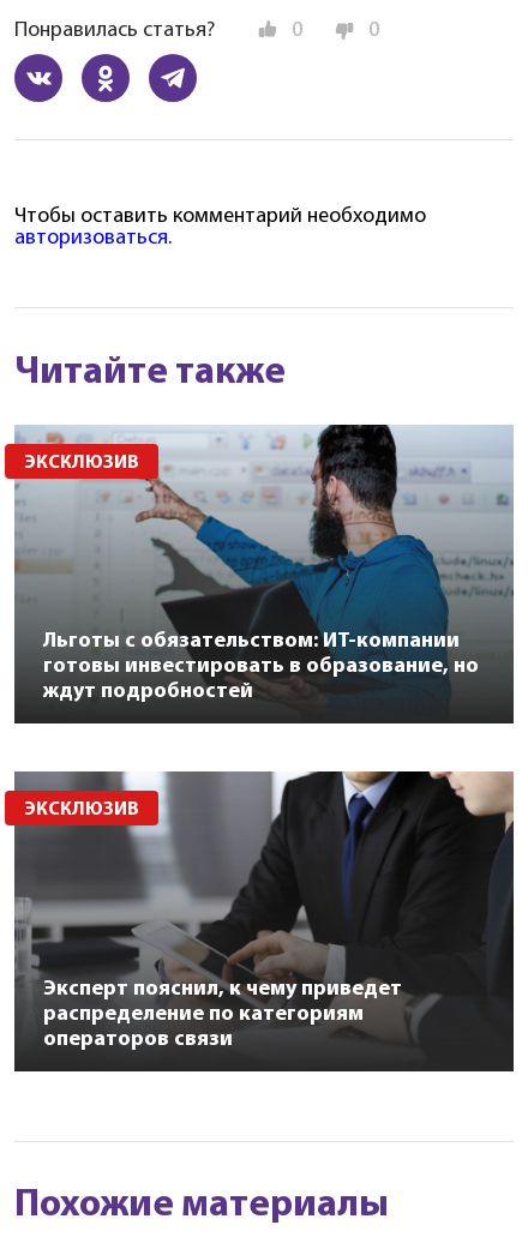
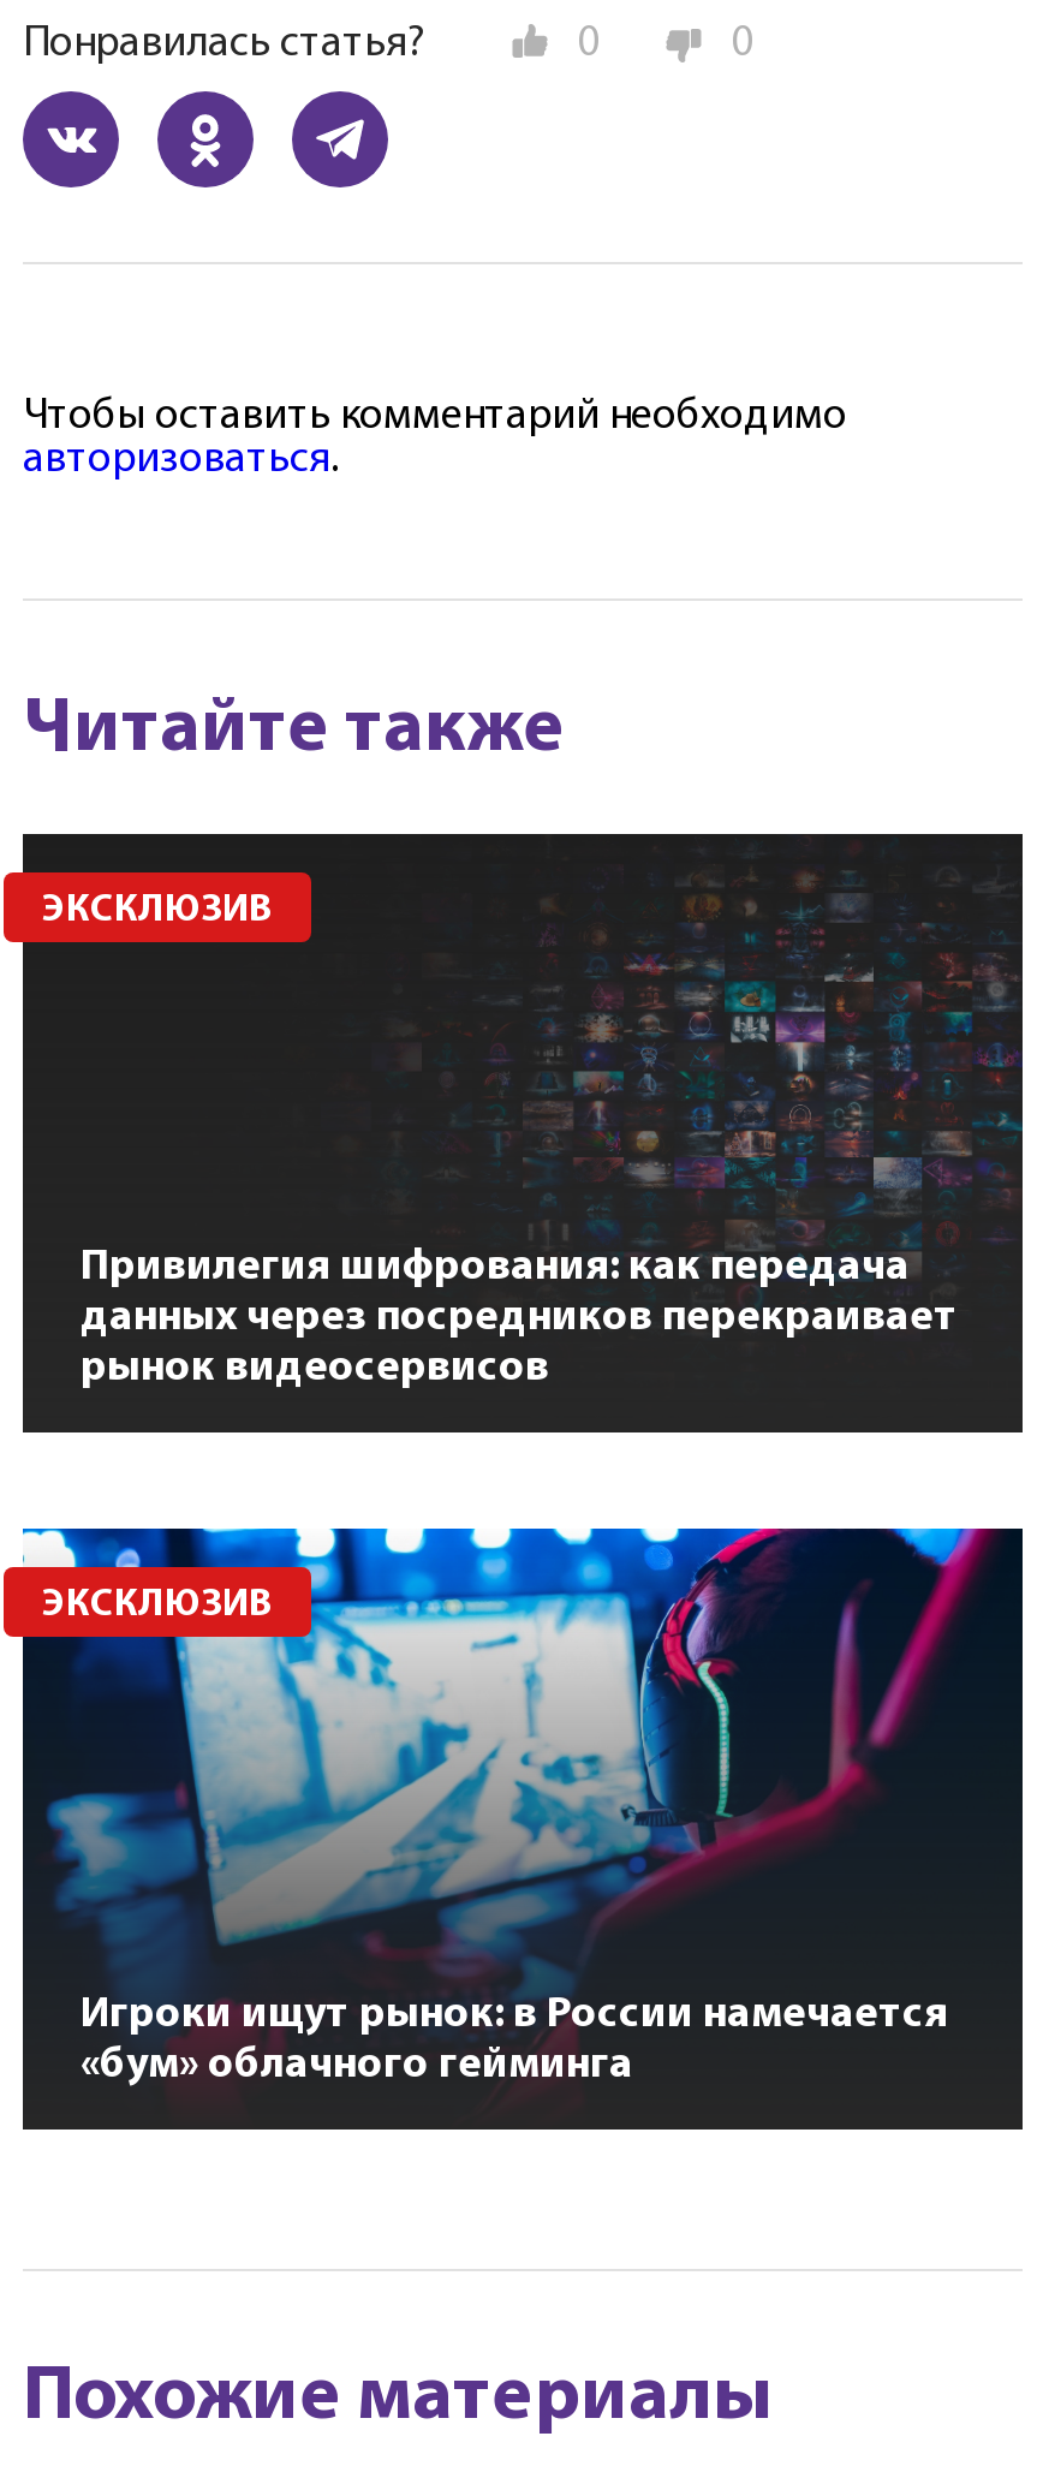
- [image]
- Льготы с обязательством: ИТ-компании
- готовы инвестировать в образование, но
- ждут подробностей
+ [image]
+ Привилегия шифрования: как передача
+ данных через посредников перекраивает
+ рынок видеосервисов

- [image]
- Эксперт пояснил, к чему приведет
- распределение по категориям
- операторов связи
+ [image]
+ Игроки ищут рынок: в России намечается
+ «бум» облачного гейминга
